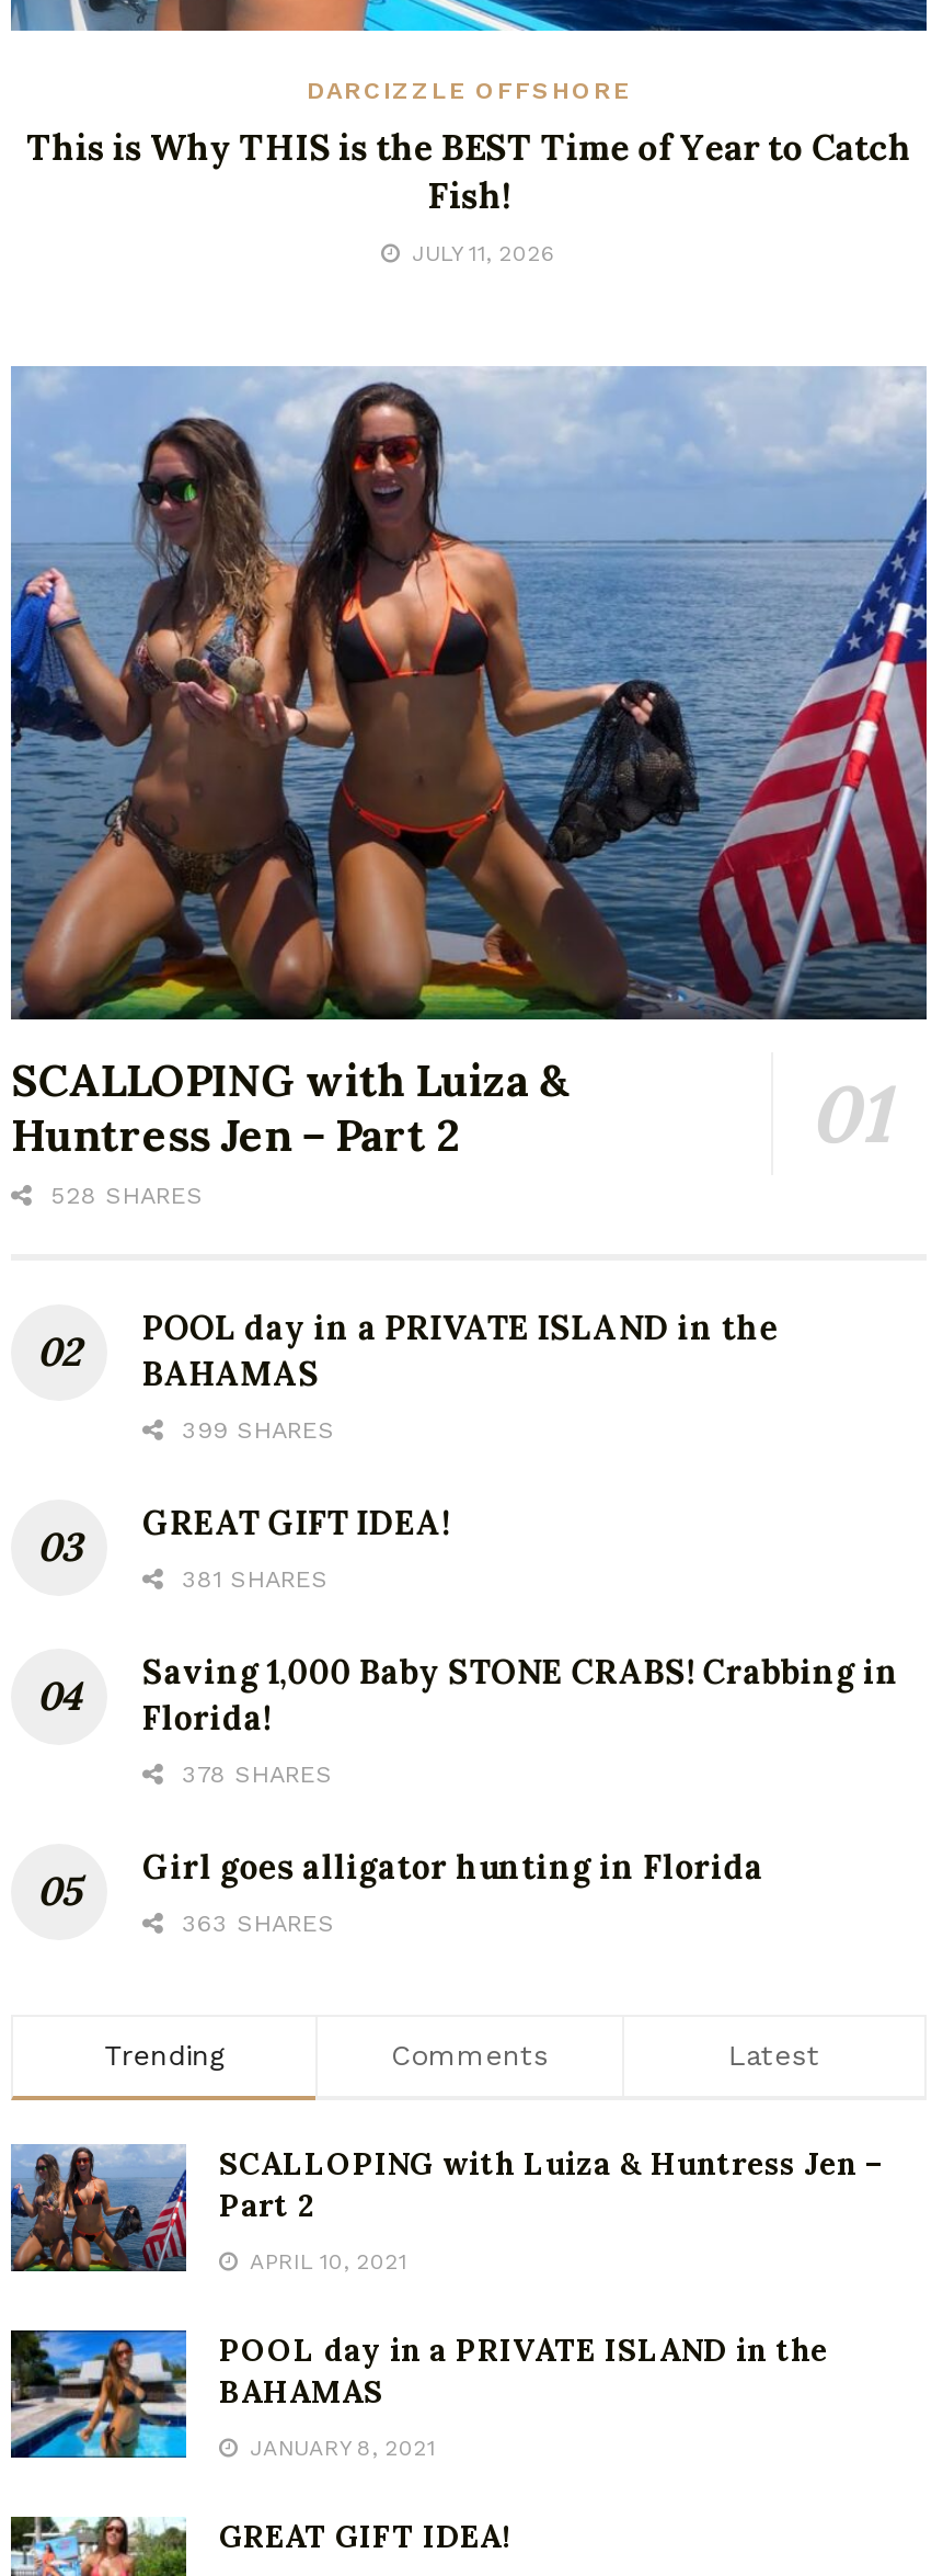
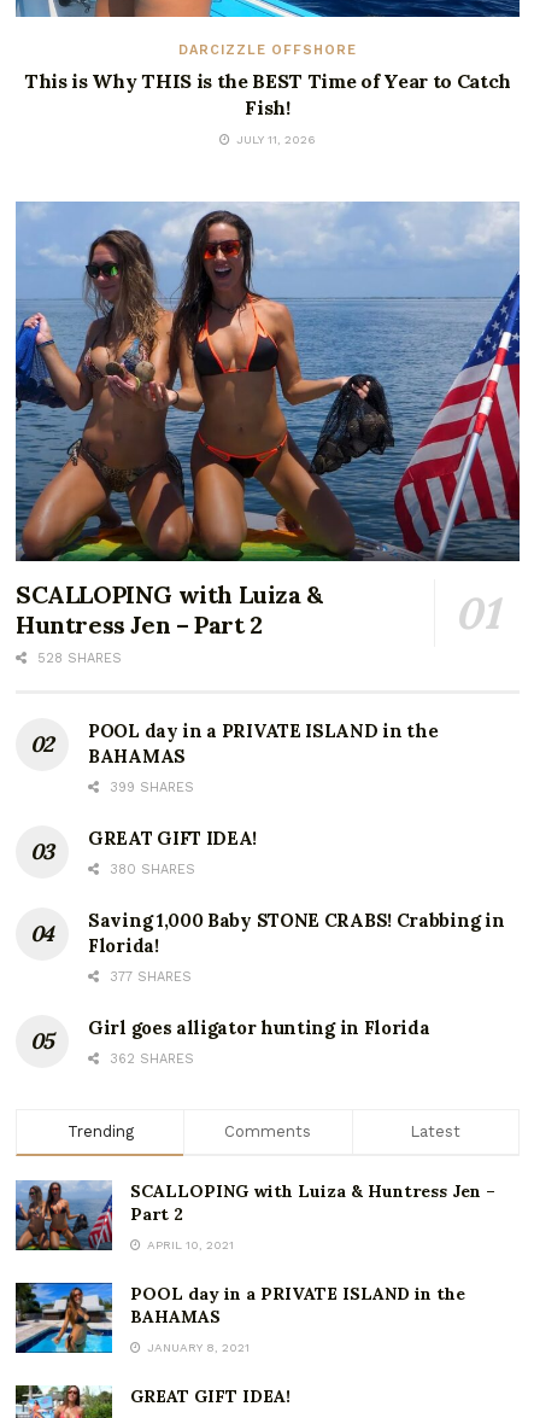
- 381 SHARES
+ 380 SHARES

- 378 SHARES
+ 377 SHARES

- 363 SHARES
+ 362 SHARES
